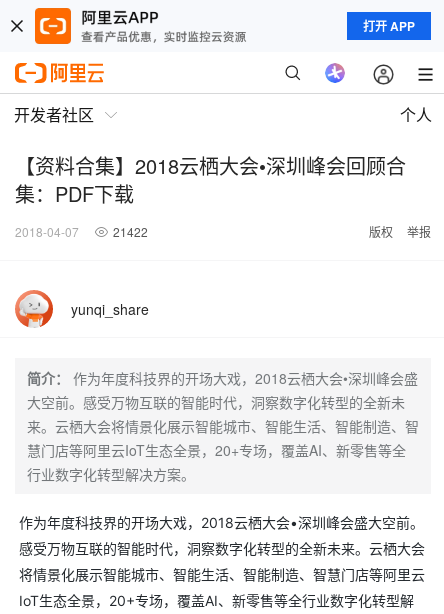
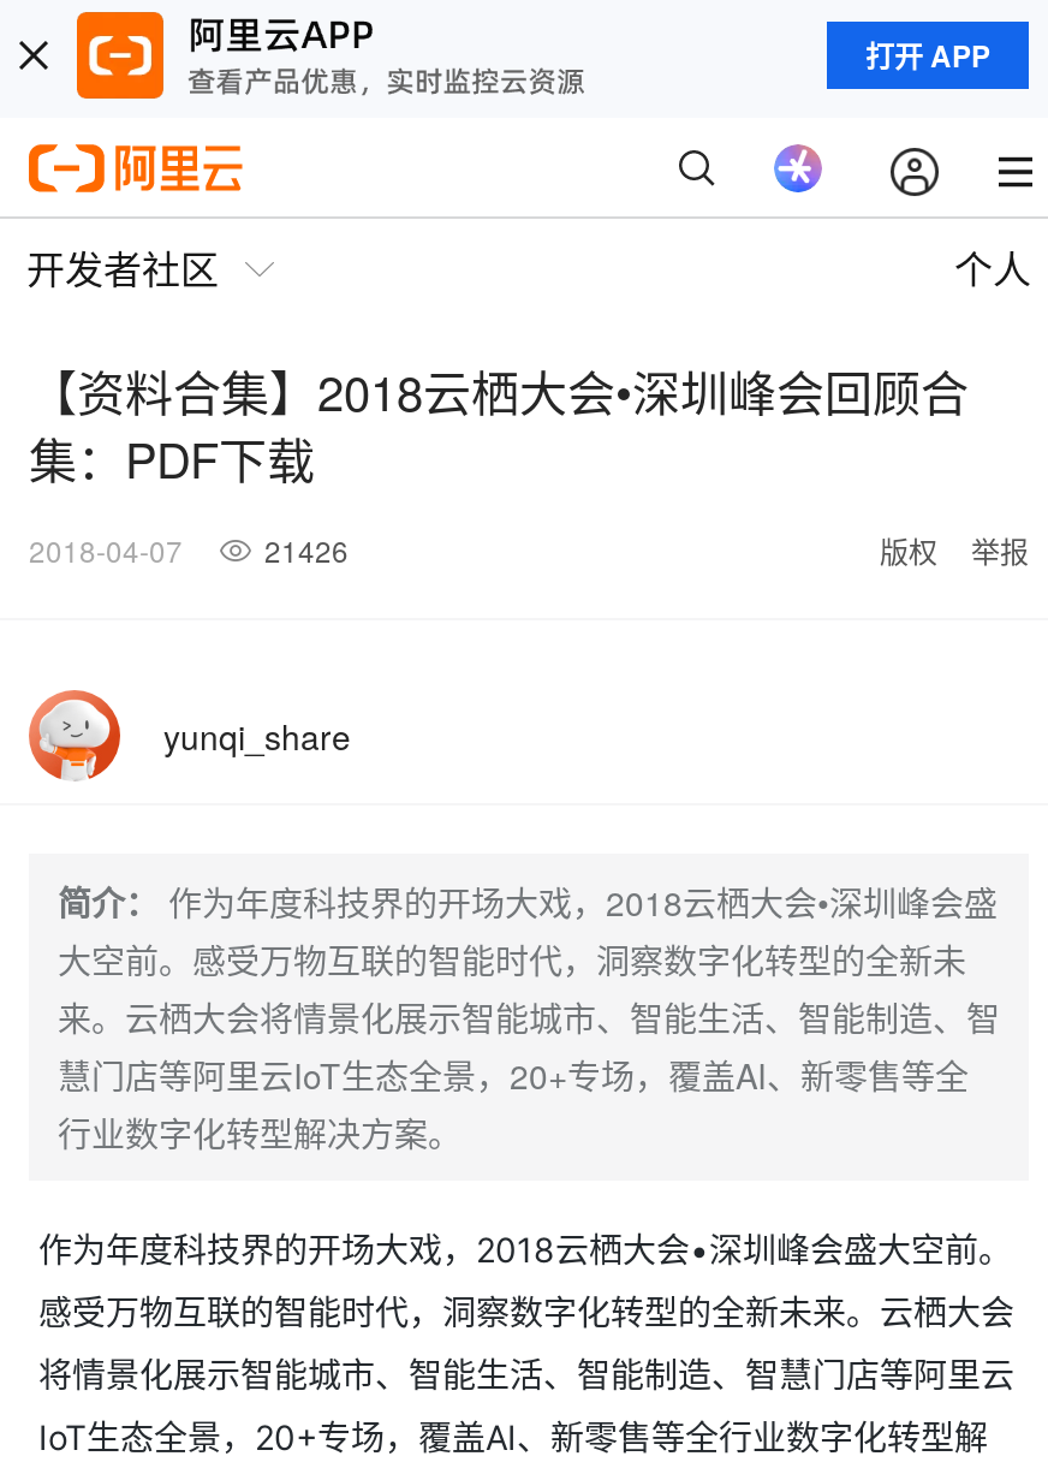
- 2018-04-07 21422
+ 2018-04-07 21426
